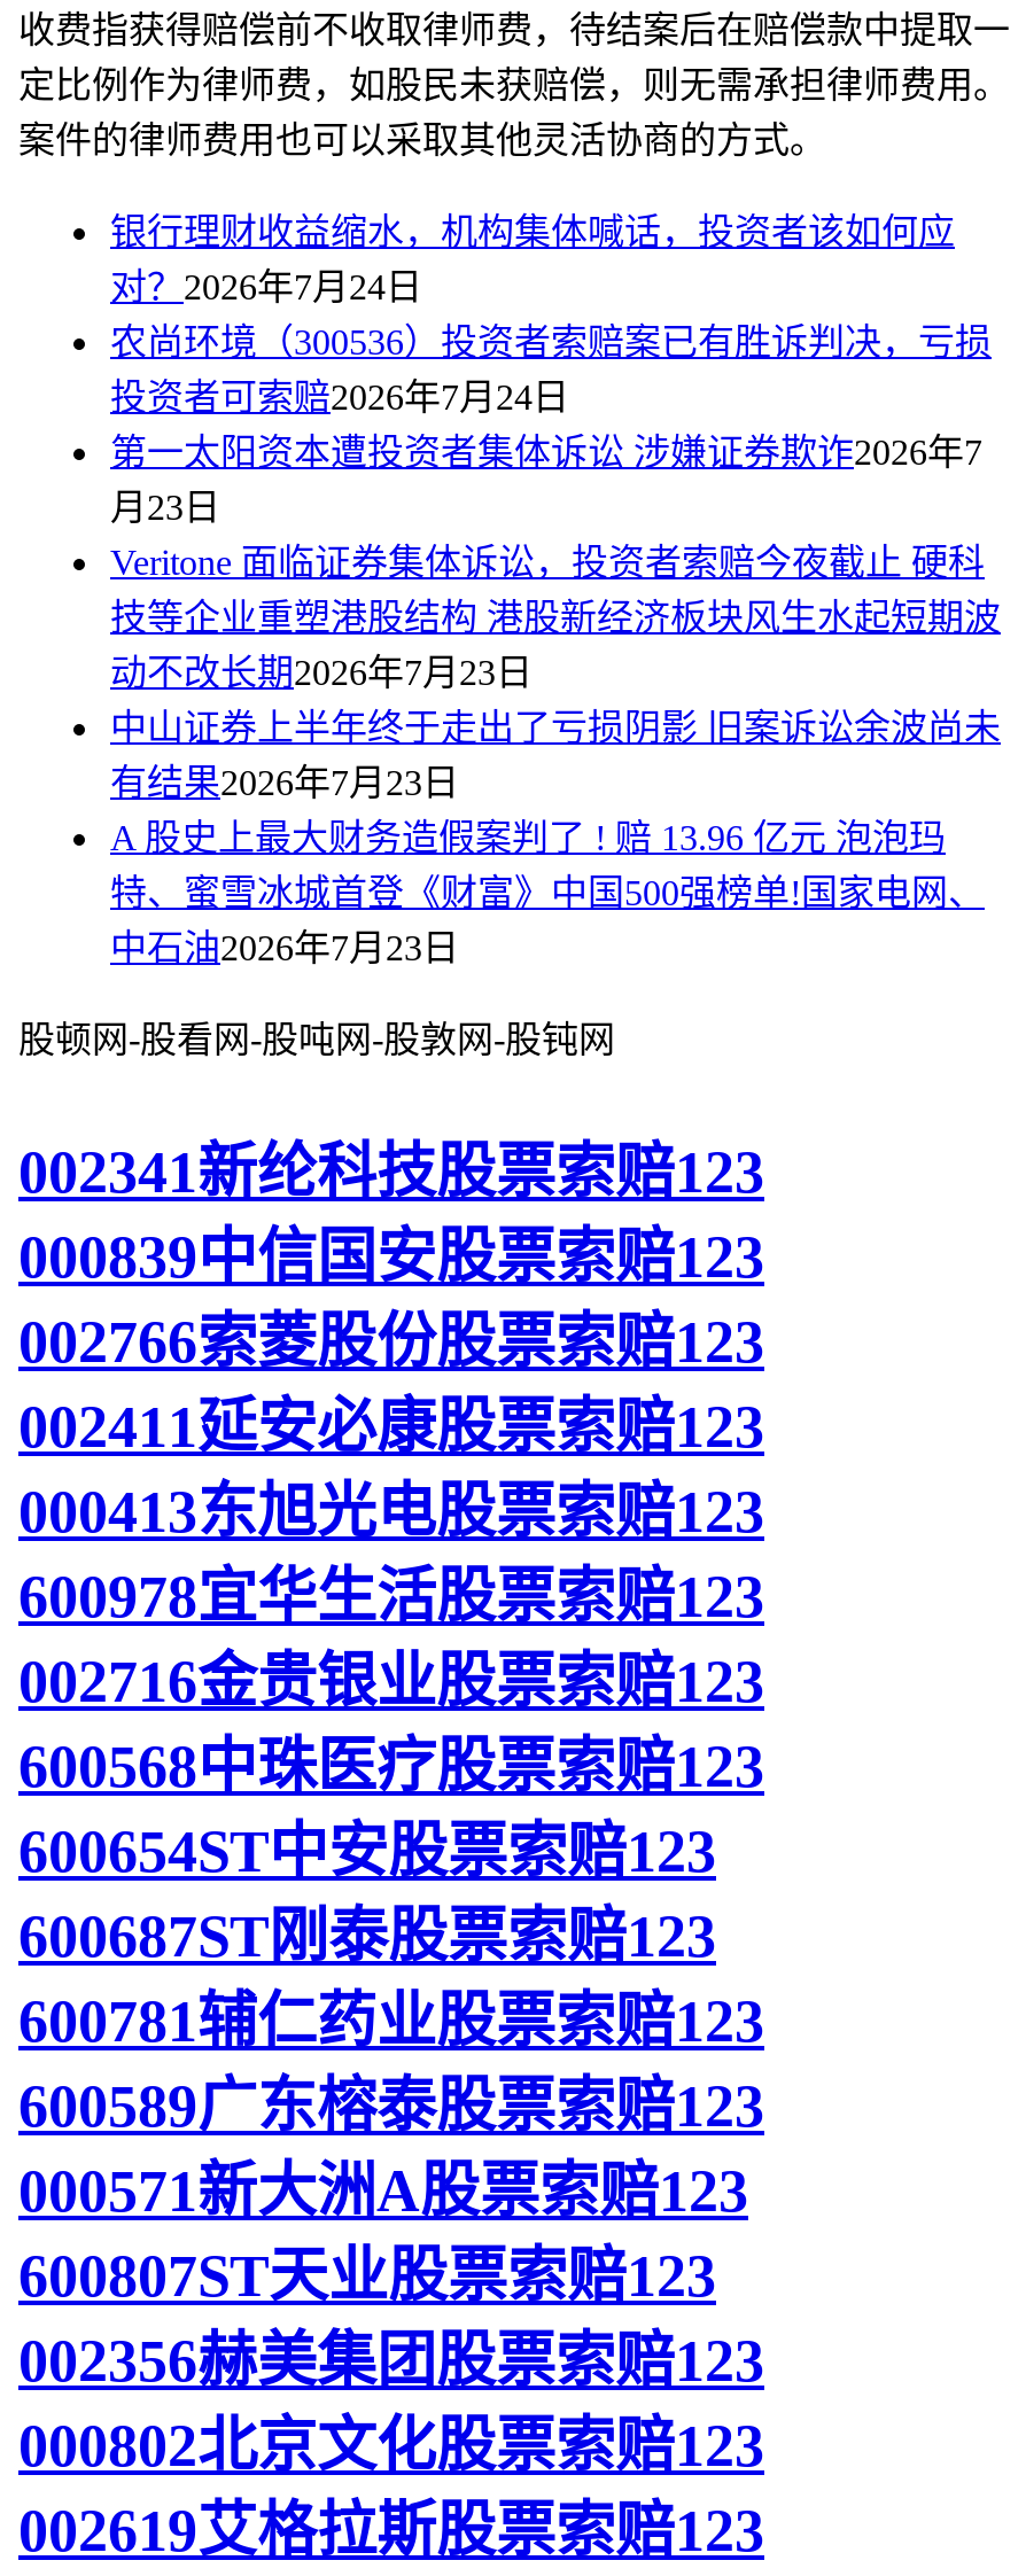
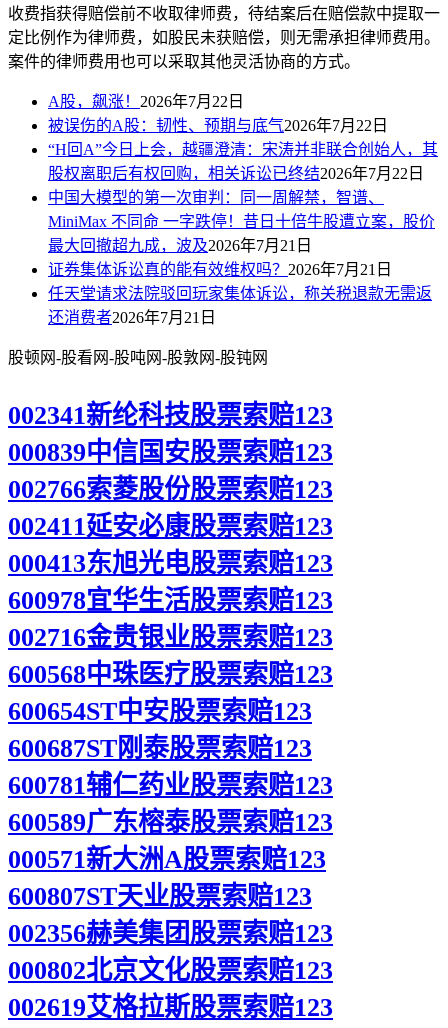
- 银行理财收益缩水，机构集体喊话，投资者该如何应
- 对？2026年7月24日
- 农尚环境（300536）投资者索赔案已有胜诉判决，亏损
- 投资者可索赔2026年7月24日
- 第一太阳资本遭投资者集体诉讼 涉嫌证券欺诈2026年7
- 月23日
- Veritone 面临证券集体诉讼，投资者索赔今夜截止 硬科
- 技等企业重塑港股结构 港股新经济板块风生水起短期波
- 动不改长期2026年7月23日
- 中山证券上半年终于走出了亏损阴影 旧案诉讼余波尚未
- 有结果2026年7月23日
- A 股史上最大财务造假案判了 ! 赔 13.96 亿元 泡泡玛
- 特、蜜雪冰城首登《财富》中国500强榜单!国家电网、
- 中石油2026年7月23日
+ A股，飙涨！2026年7月22日
+ 被误伤的A股：韧性、预期与底气2026年7月22日
+ “H回A”今日上会，越疆澄清：宋涛并非联合创始人，其
+ 股权离职后有权回购，相关诉讼已终结2026年7月22日
+ 中国大模型的第一次审判：同一周解禁，智谱、
+ MiniMax 不同命 一字跌停！昔日十倍牛股遭立案，股价
+ 最大回撤超九成，波及2026年7月21日
+ 证券集体诉讼真的能有效维权吗？2026年7月21日
+ 任天堂请求法院驳回玩家集体诉讼，称关税退款无需返
+ 还消费者2026年7月21日
